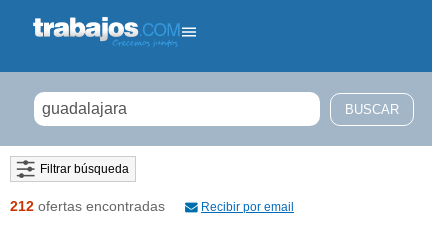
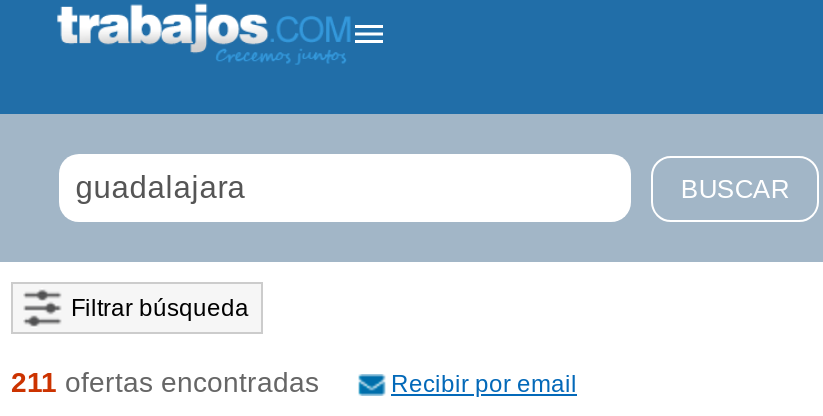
- 212 ofertas encontradas
+ 211 ofertas encontradas
